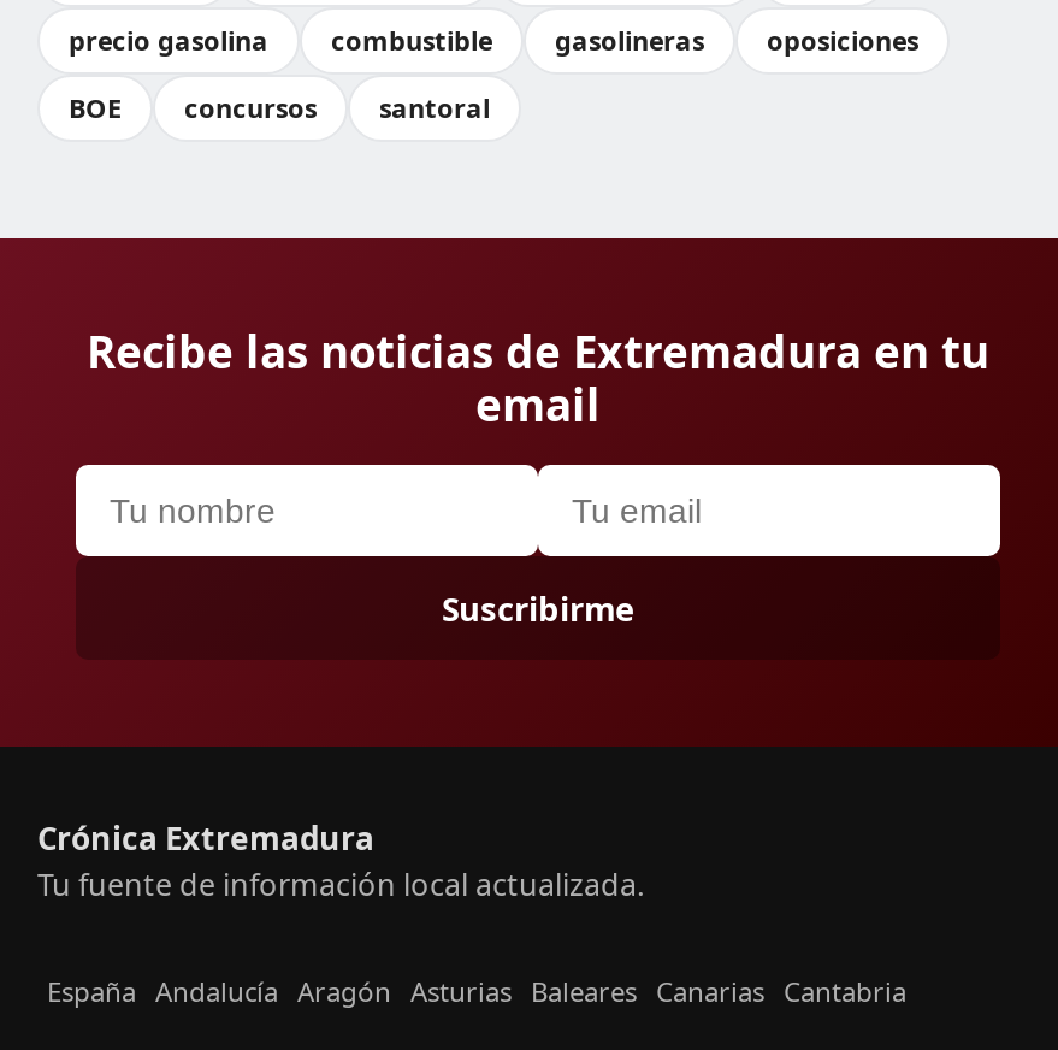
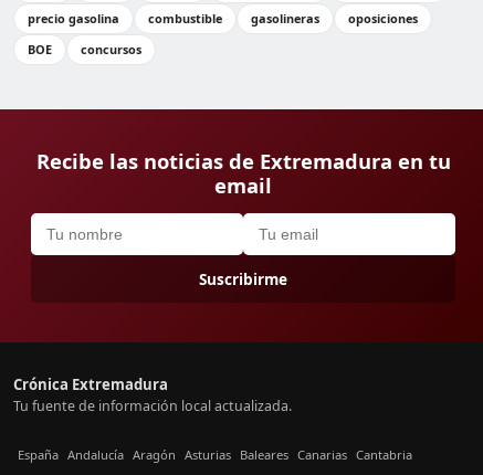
- santoral
